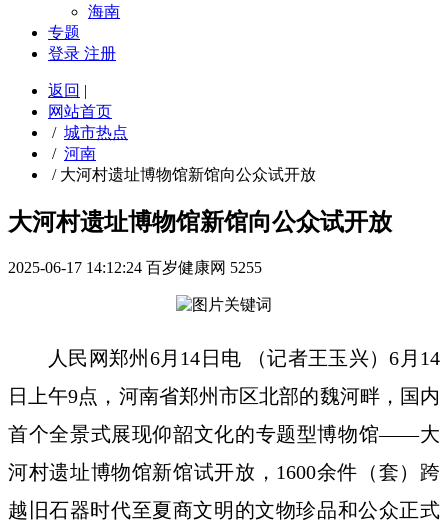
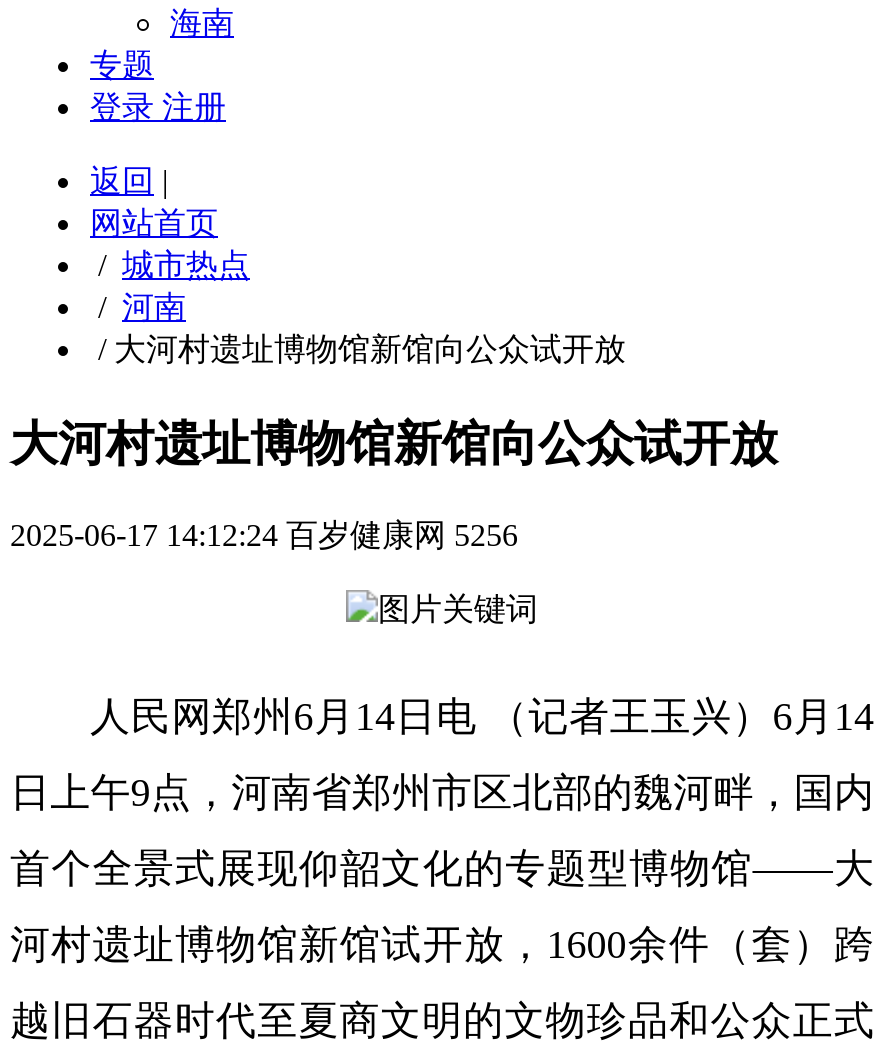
- 2025-06-17 14:12:24 百岁健康网 5255
+ 2025-06-17 14:12:24 百岁健康网 5256
